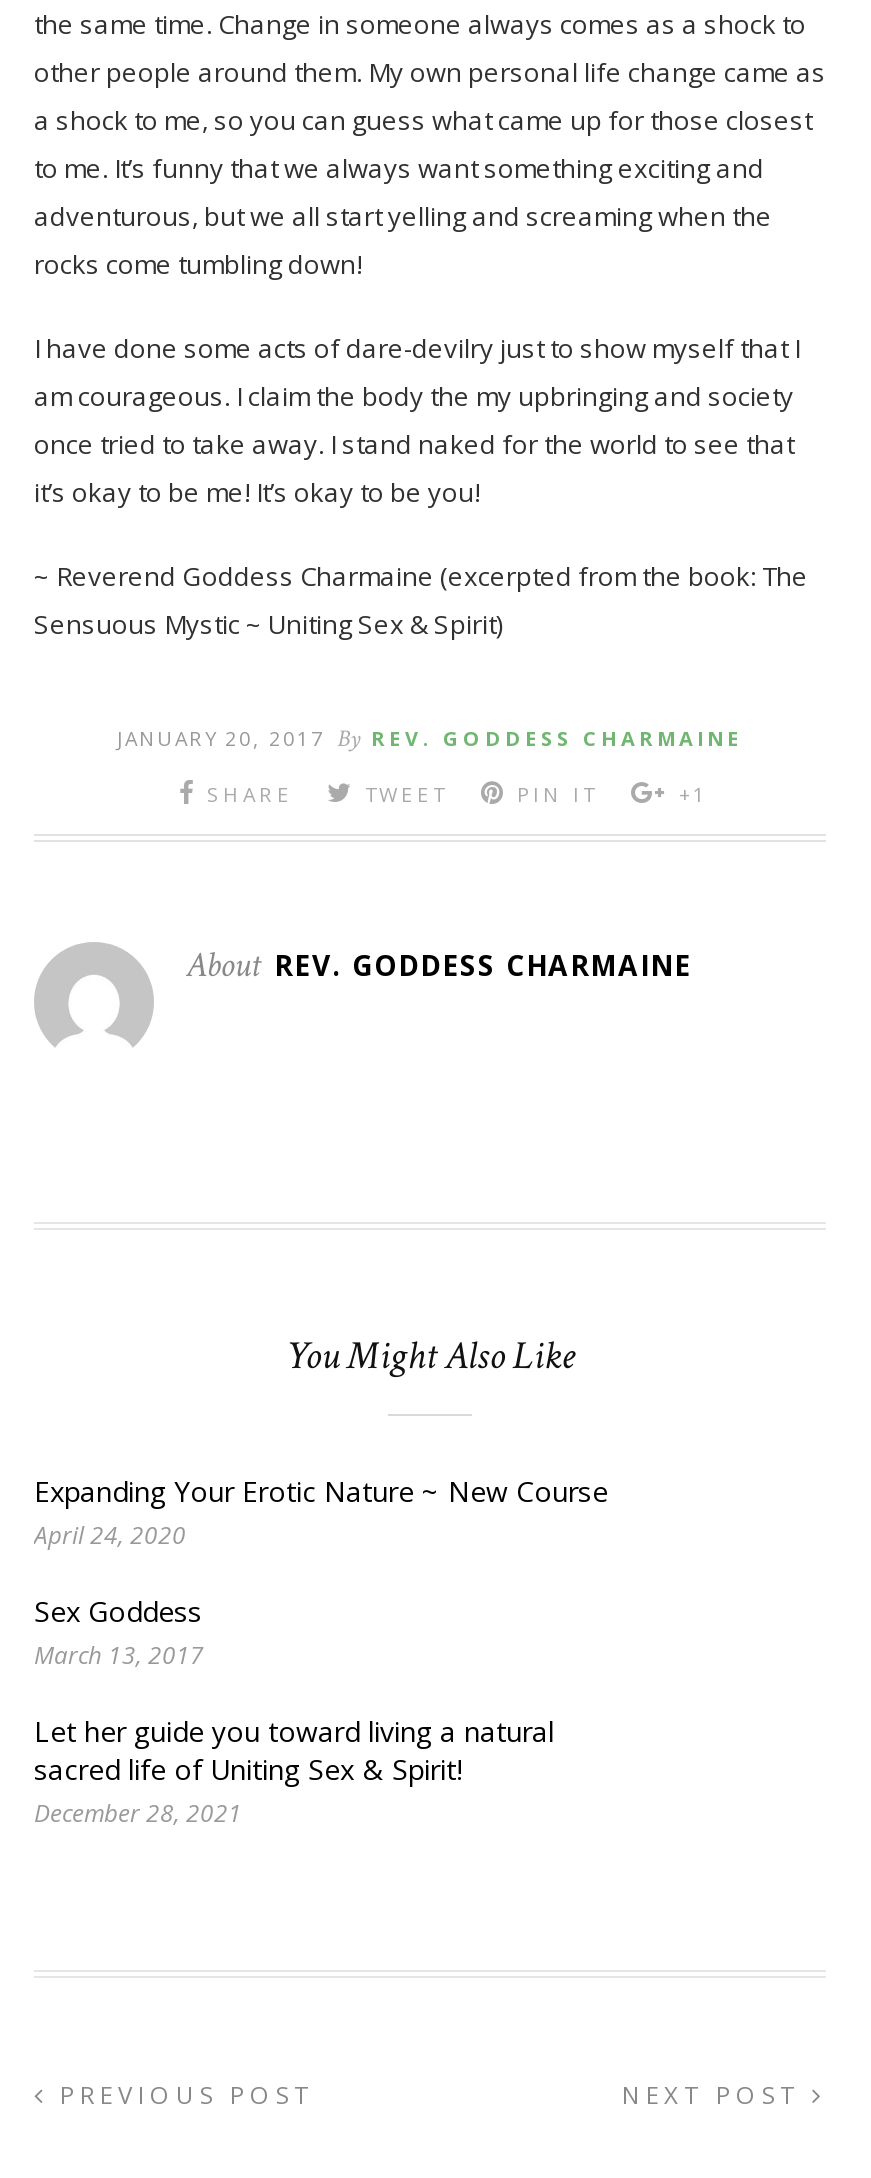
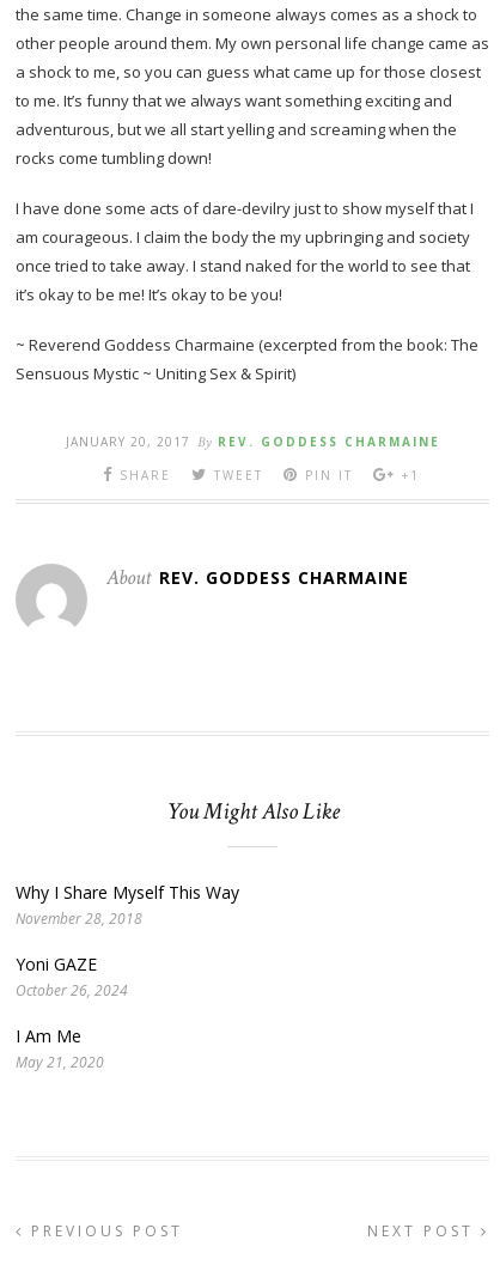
- Expanding Your Erotic Nature ~ New Course
- April 24, 2020
+ Why I Share Myself This Way
+ November 28, 2018

- Sex Goddess
- March 13, 2017
+ Yoni GAZE
+ October 26, 2024

- Let her guide you toward living a natural
- sacred life of Uniting Sex & Spirit!
- December 28, 2021
+ I Am Me
+ May 21, 2020
